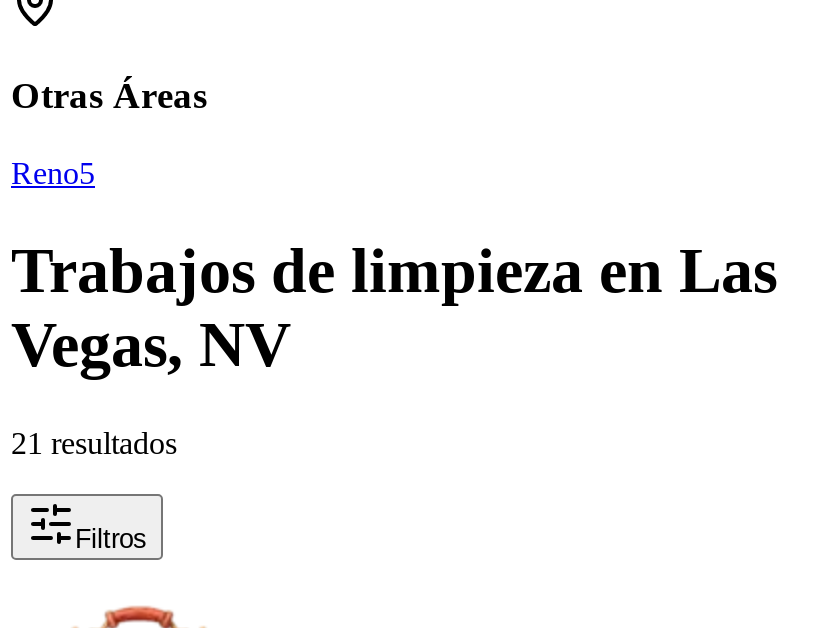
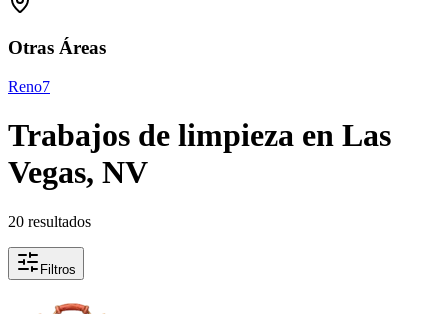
- Reno5
+ Reno7

- 21 resultados
+ 20 resultados
